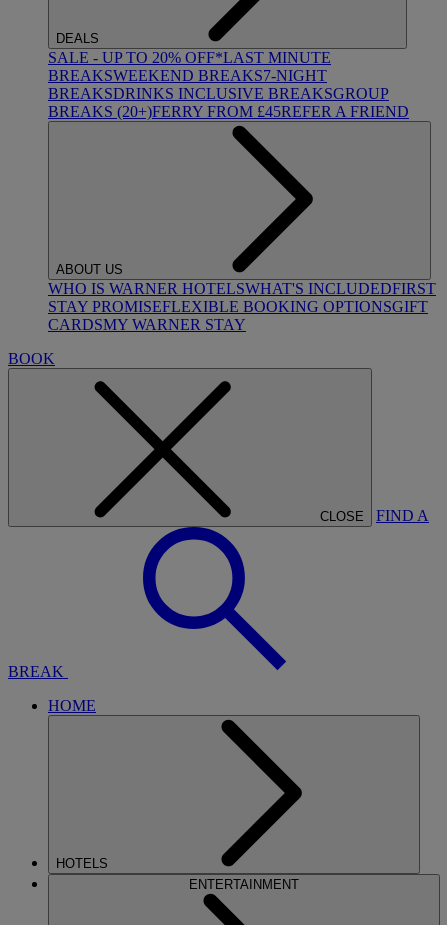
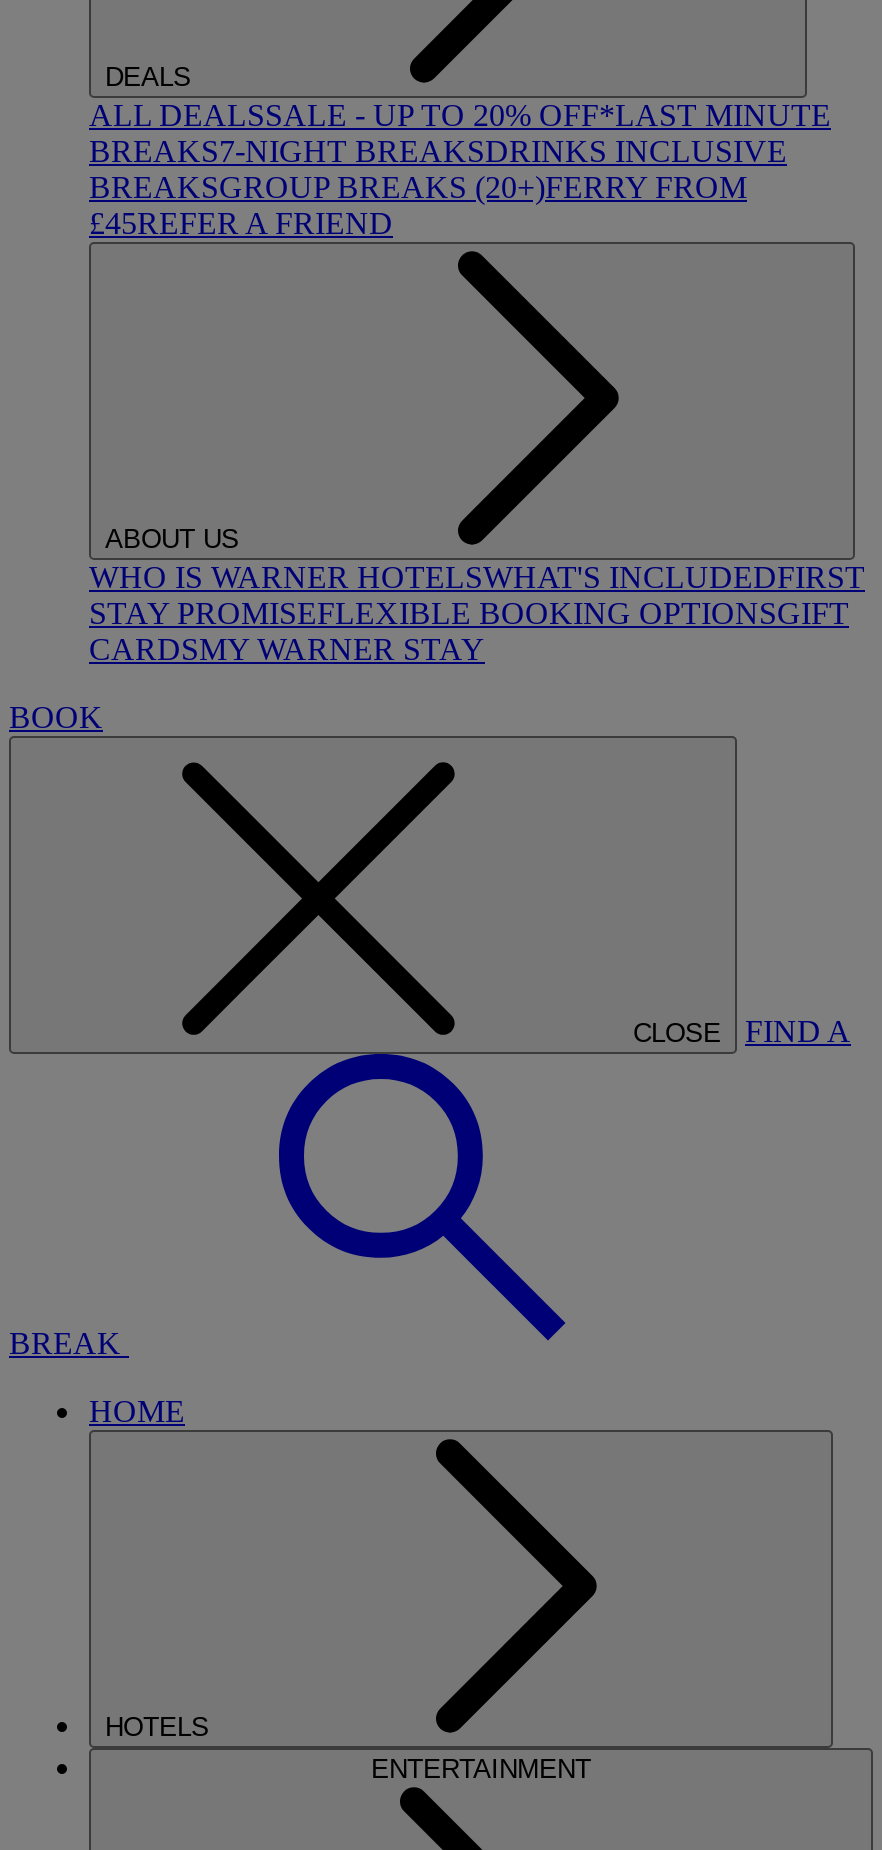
- SALE - UP TO 20% OFF*LAST MINUTE
- BREAKSWEEKEND BREAKS7-NIGHT
- BREAKSDRINKS INCLUSIVE BREAKSGROUP
- BREAKS (20+)FERRY FROM £45REFER A FRIEND
+ ALL DEALSSALE - UP TO 20% OFF*LAST MINUTE
+ BREAKS7-NIGHT BREAKSDRINKS INCLUSIVE
+ BREAKSGROUP BREAKS (20+)FERRY FROM
+ £45REFER A FRIEND
